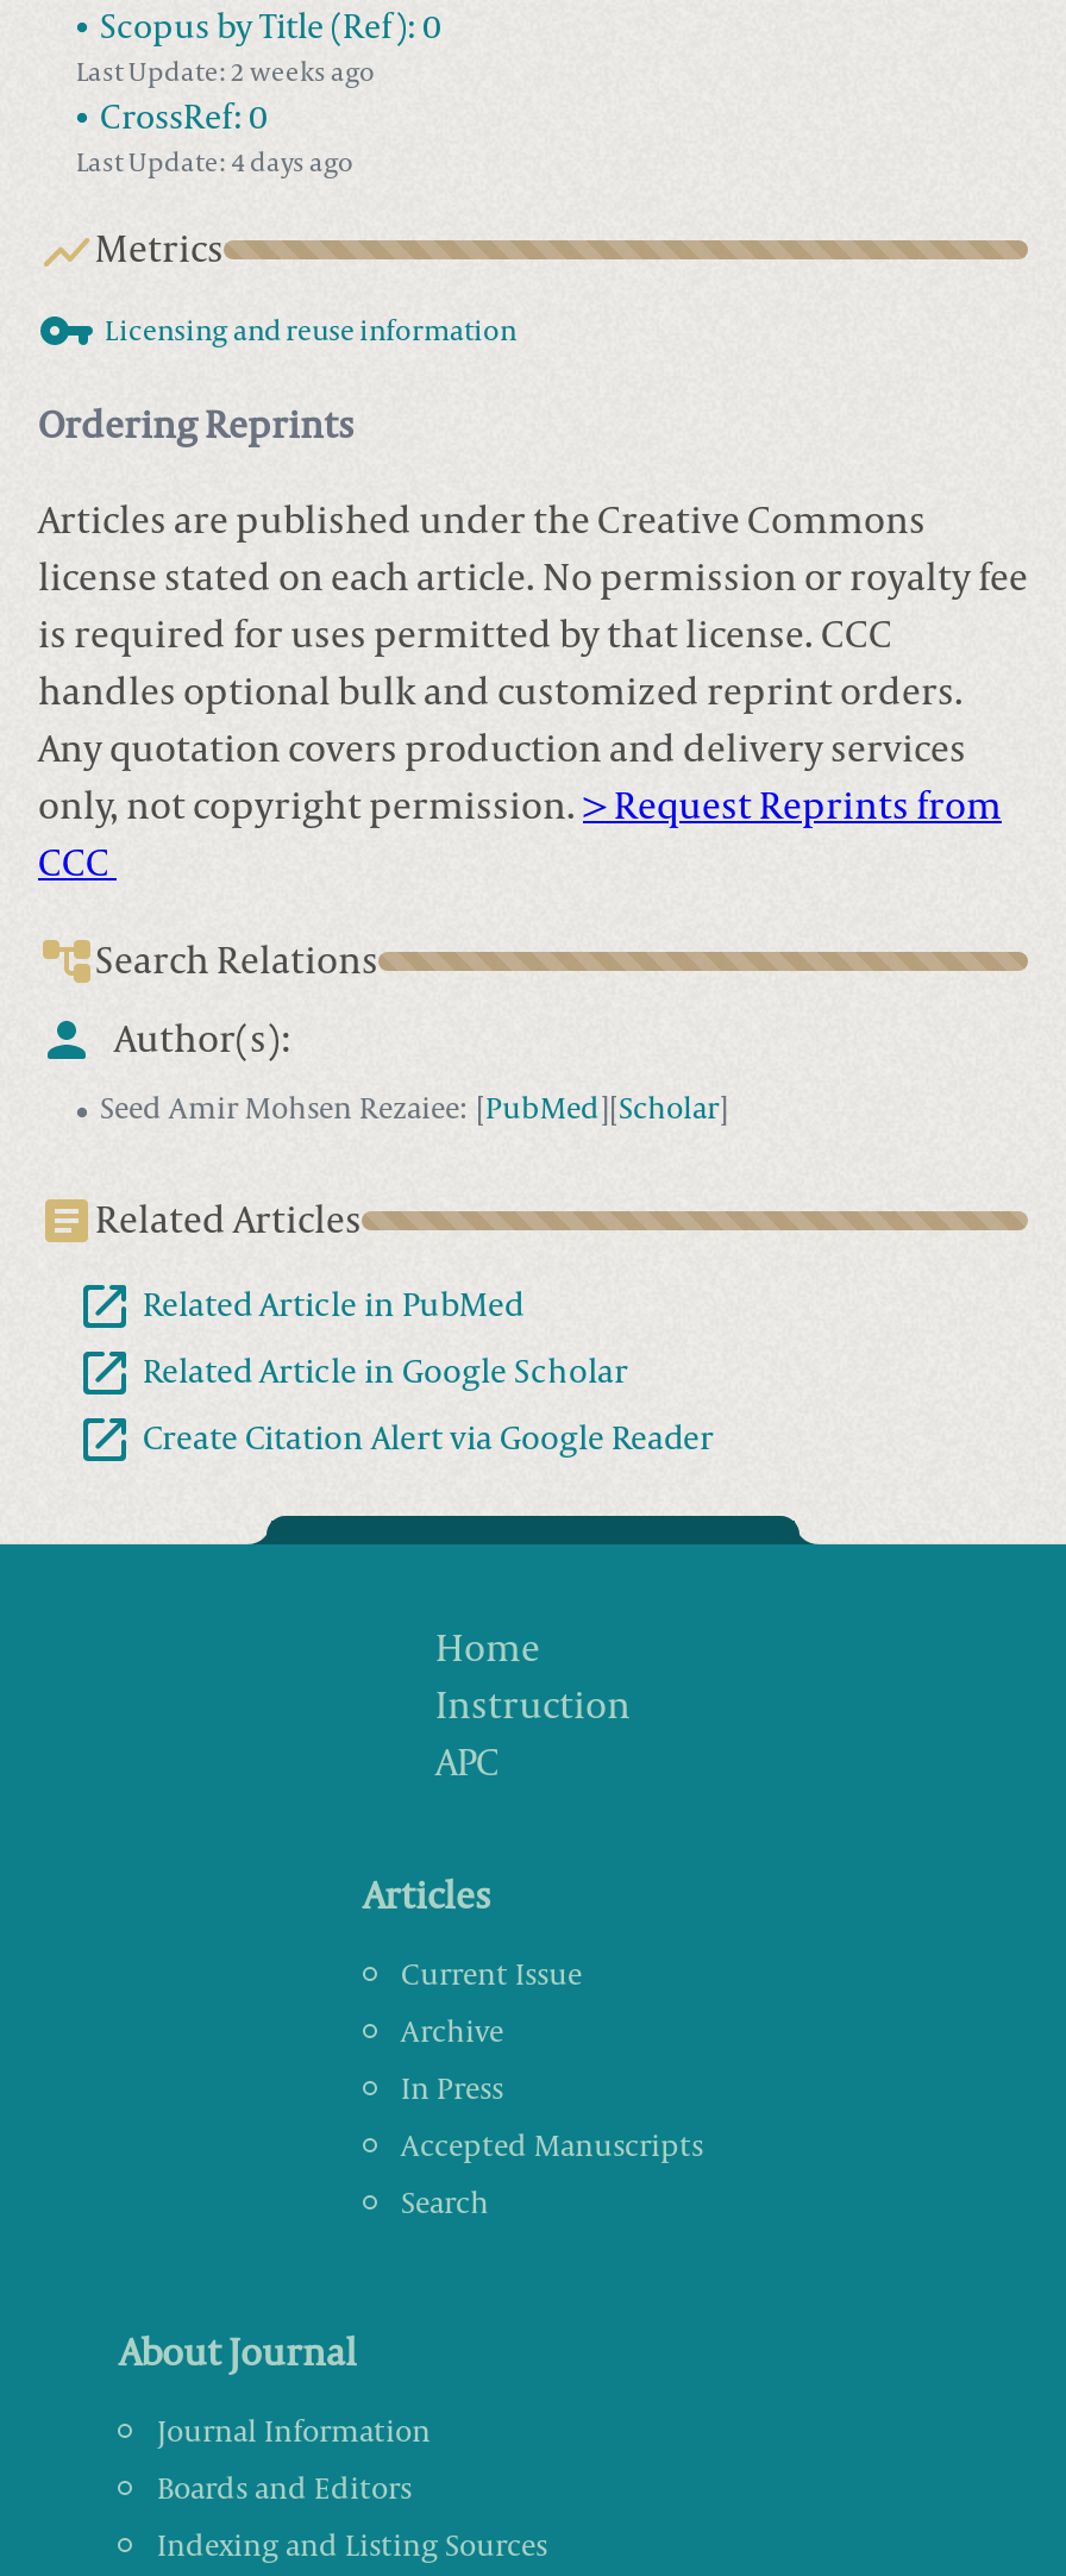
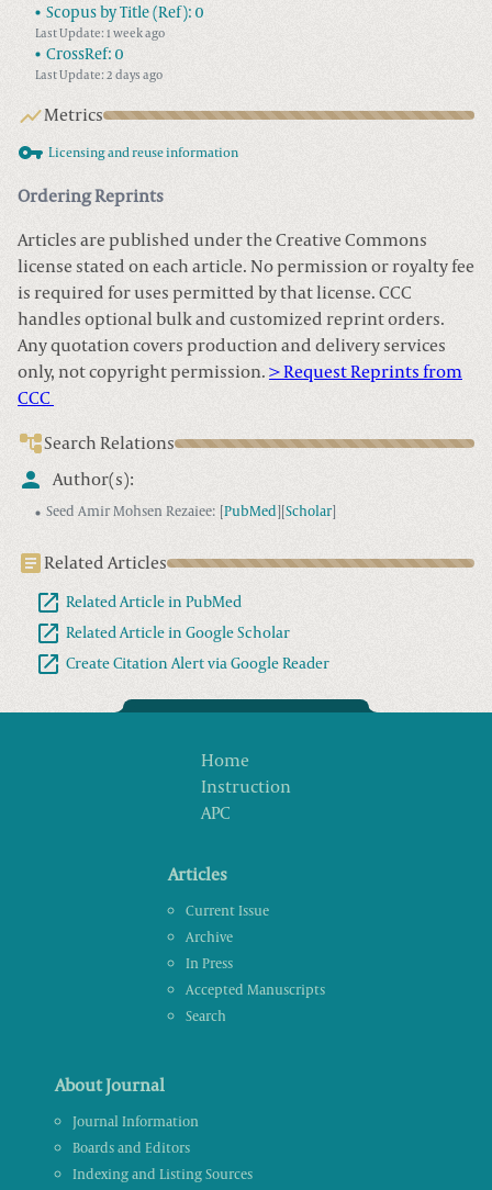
- Last Update: 2 weeks ago
+ Last Update: 1 week ago

- Last Update: 4 days ago
+ Last Update: 2 days ago
